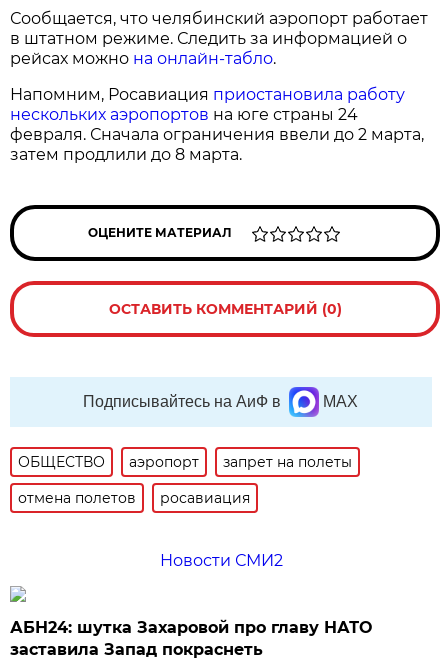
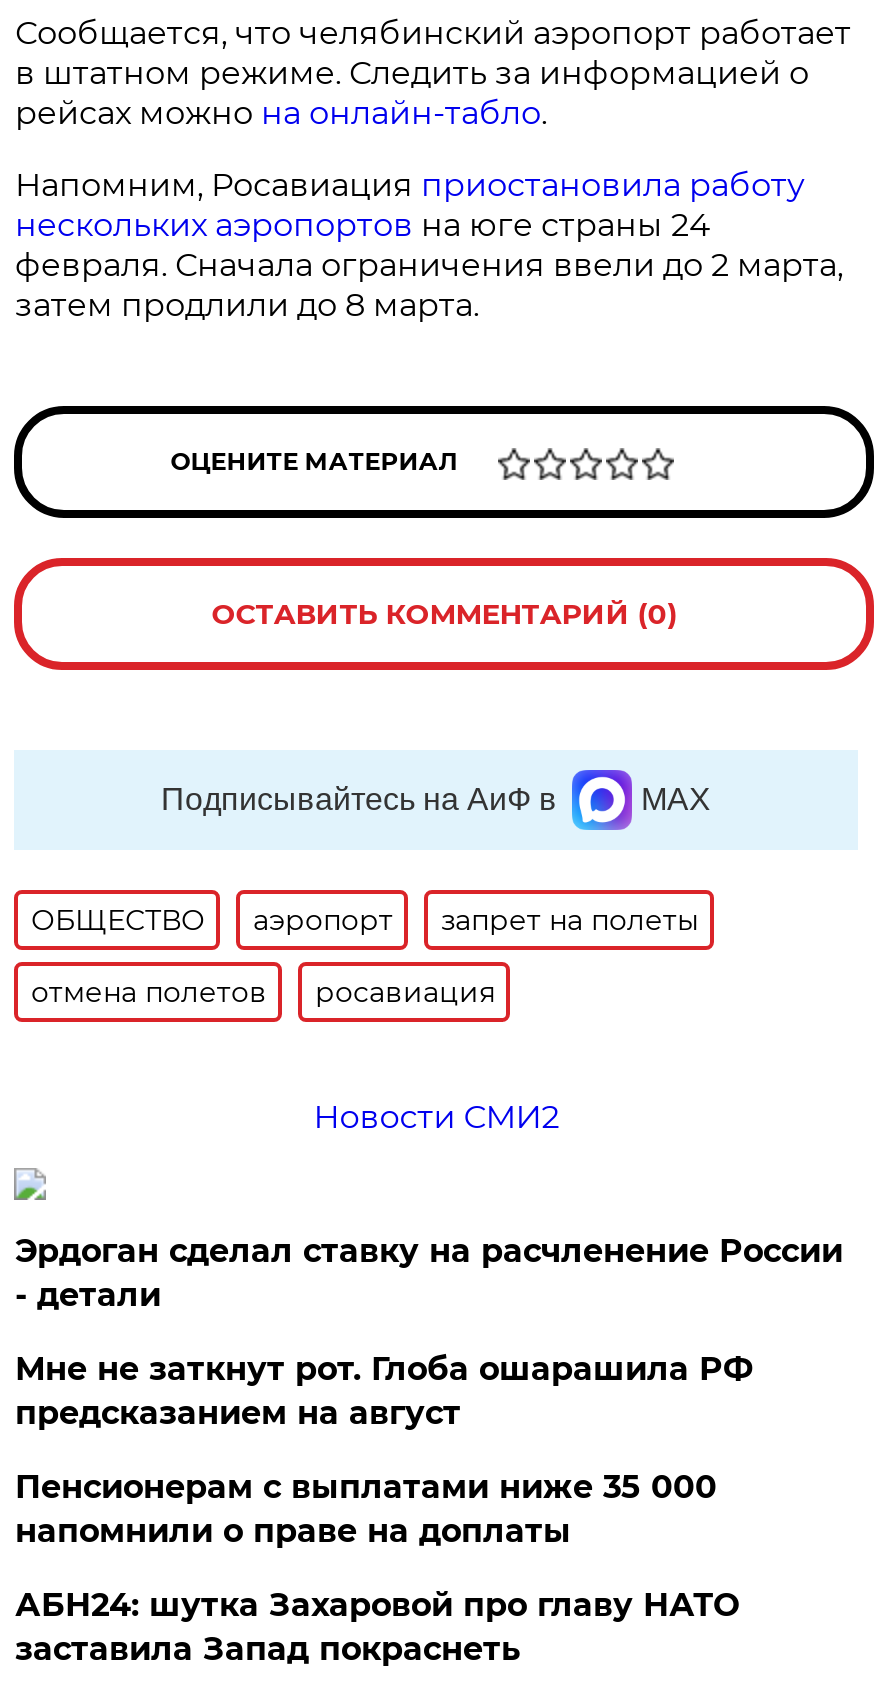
+ Эрдоган сделал ставку на расчленение России
+ - детали
+ Мне не заткнут рот. Глоба ошарашила РФ
+ предсказанием на август
+ Пенсионерам с выплатами ниже 35 000
+ напомнили о праве на доплаты
